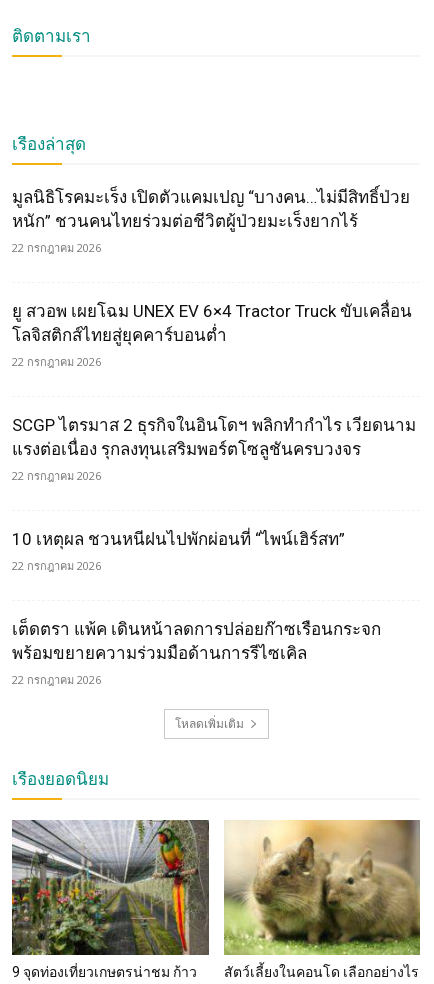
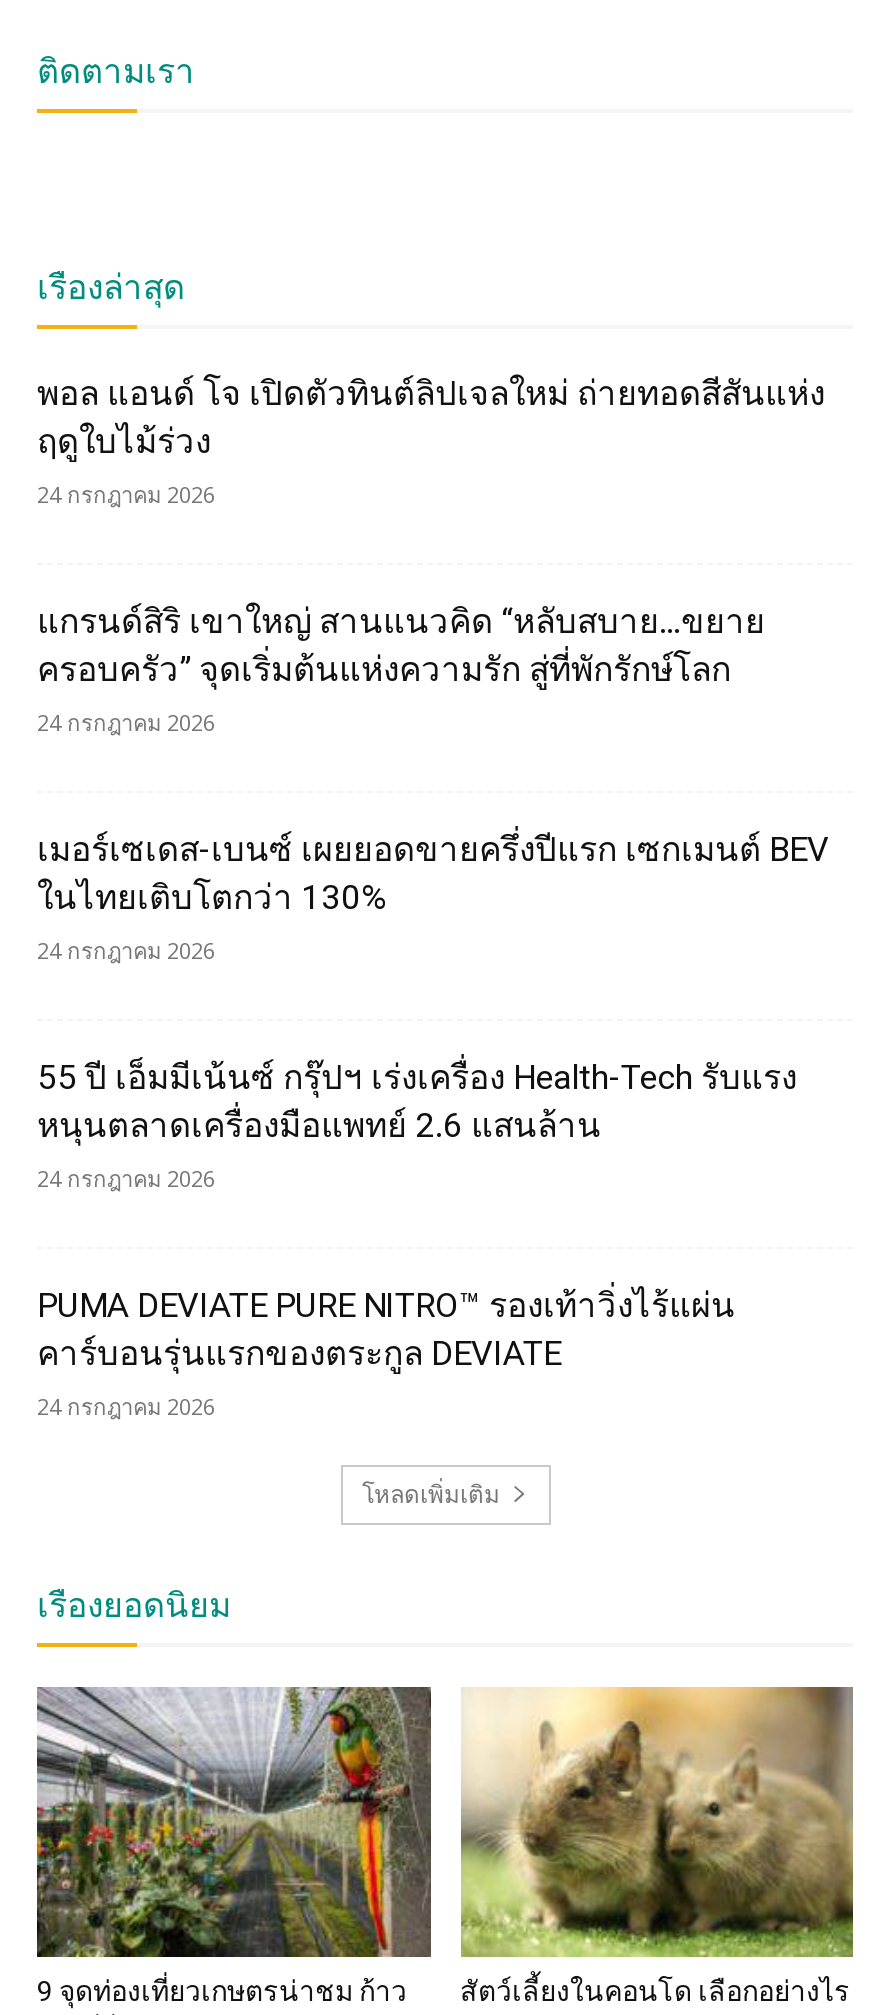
- มูลนิธิโรคมะเร็ง เปิดตัวแคมเปญ “บางคน…ไม่มีสิทธิ์ป่วย
- หนัก” ชวนคนไทยร่วมต่อชีวิตผู้ป่วยมะเร็งยากไร้
- 22 กรกฎาคม 2026
+ พอล แอนด์ โจ เปิดตัวทินต์ลิปเจลใหม่ ถ่ายทอดสีสันแห่ง
+ ฤดูใบไม้ร่วง
+ 24 กรกฎาคม 2026

- ยู สวอพ เผยโฉม UNEX EV 6×4 Tractor Truck ขับเคลื่อน
- โลจิสติกส์ไทยสู่ยุคคาร์บอนต่ำ
- 22 กรกฎาคม 2026
+ แกรนด์สิริ เขาใหญ่ สานแนวคิด “หลับสบาย…ขยาย
+ ครอบครัว” จุดเริ่มต้นแห่งความรัก สู่ที่พักรักษ์โลก
+ 24 กรกฎาคม 2026

- SCGP ไตรมาส 2 ธุรกิจในอินโดฯ พลิกทำกำไร เวียดนาม
- แรงต่อเนื่อง รุกลงทุนเสริมพอร์ตโซลูชันครบวงจร
- 22 กรกฎาคม 2026
+ เมอร์เซเดส-เบนซ์ เผยยอดขายครึ่งปีแรก เซกเมนต์ BEV
+ ในไทยเติบโตกว่า 130%
+ 24 กรกฎาคม 2026

- 10 เหตุผล ชวนหนีฝนไปพักผ่อนที่ “ไพน์เฮิร์สท”
- 22 กรกฎาคม 2026
+ 55 ปี เอ็มมีเน้นซ์ กรุ๊ปฯ เร่งเครื่อง Health-Tech รับแรง
+ หนุนตลาดเครื่องมือแพทย์ 2.6 แสนล้าน
+ 24 กรกฎาคม 2026

- เต็ดตรา แพ้ค เดินหน้าลดการปล่อยก๊าซเรือนกระจก
- พร้อมขยายความร่วมมือด้านการรีไซเคิล
- 22 กรกฎาคม 2026
+ PUMA DEVIATE PURE NITRO™ รองเท้าวิ่งไร้แผ่น
+ คาร์บอนรุ่นแรกของตระกูล DEVIATE
+ 24 กรกฎาคม 2026
